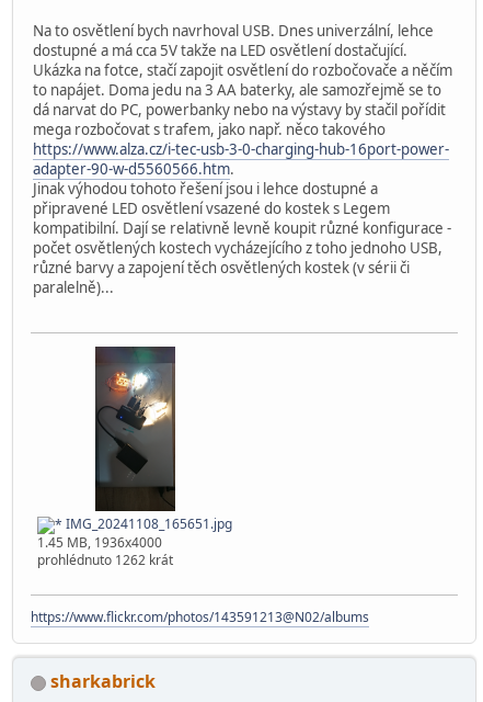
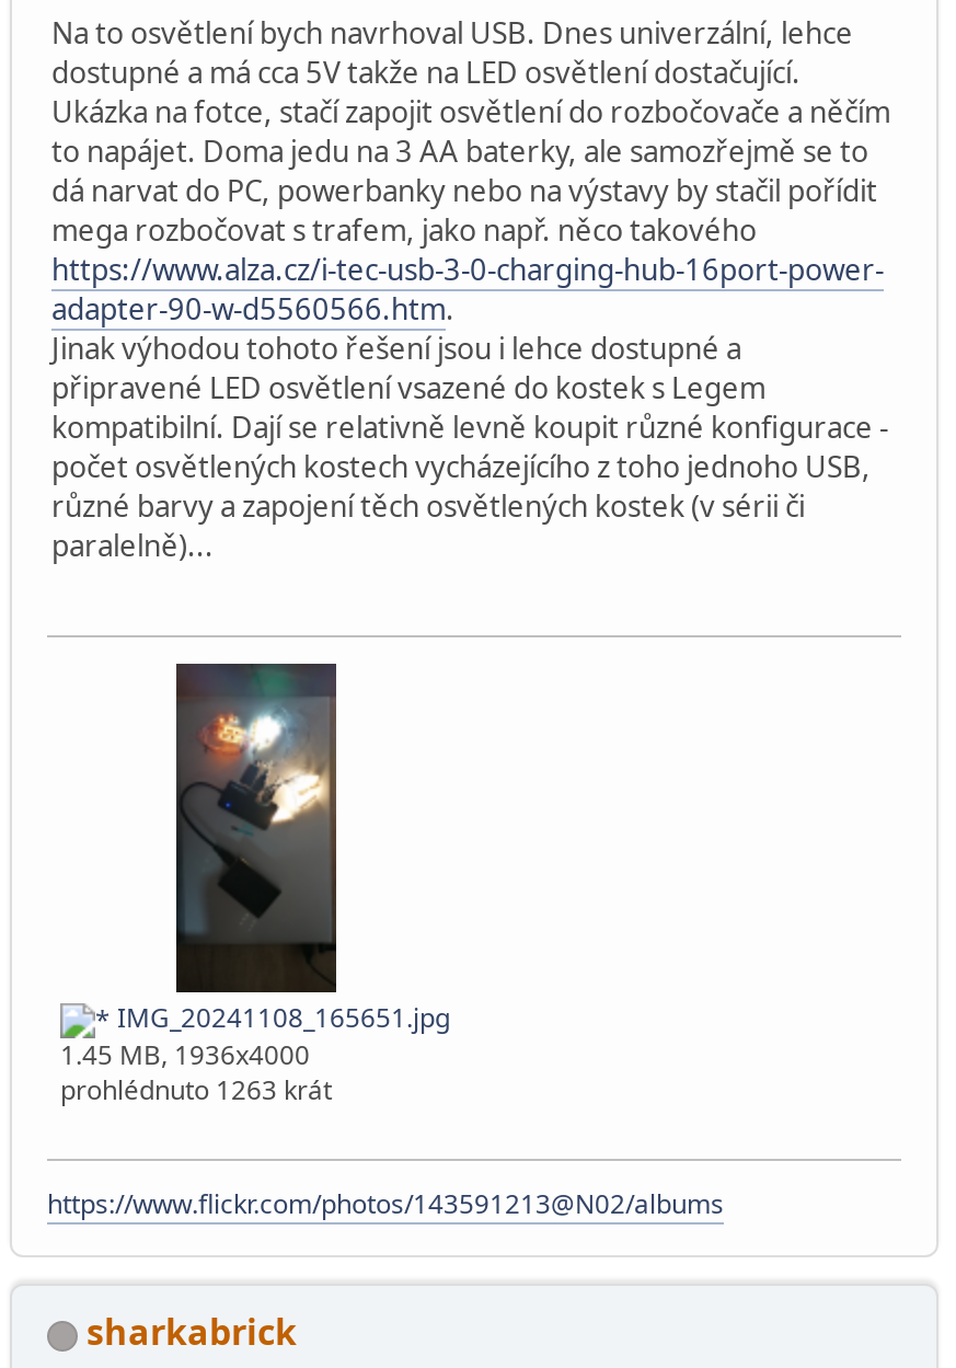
- prohlédnuto 1262 krát
+ prohlédnuto 1263 krát
